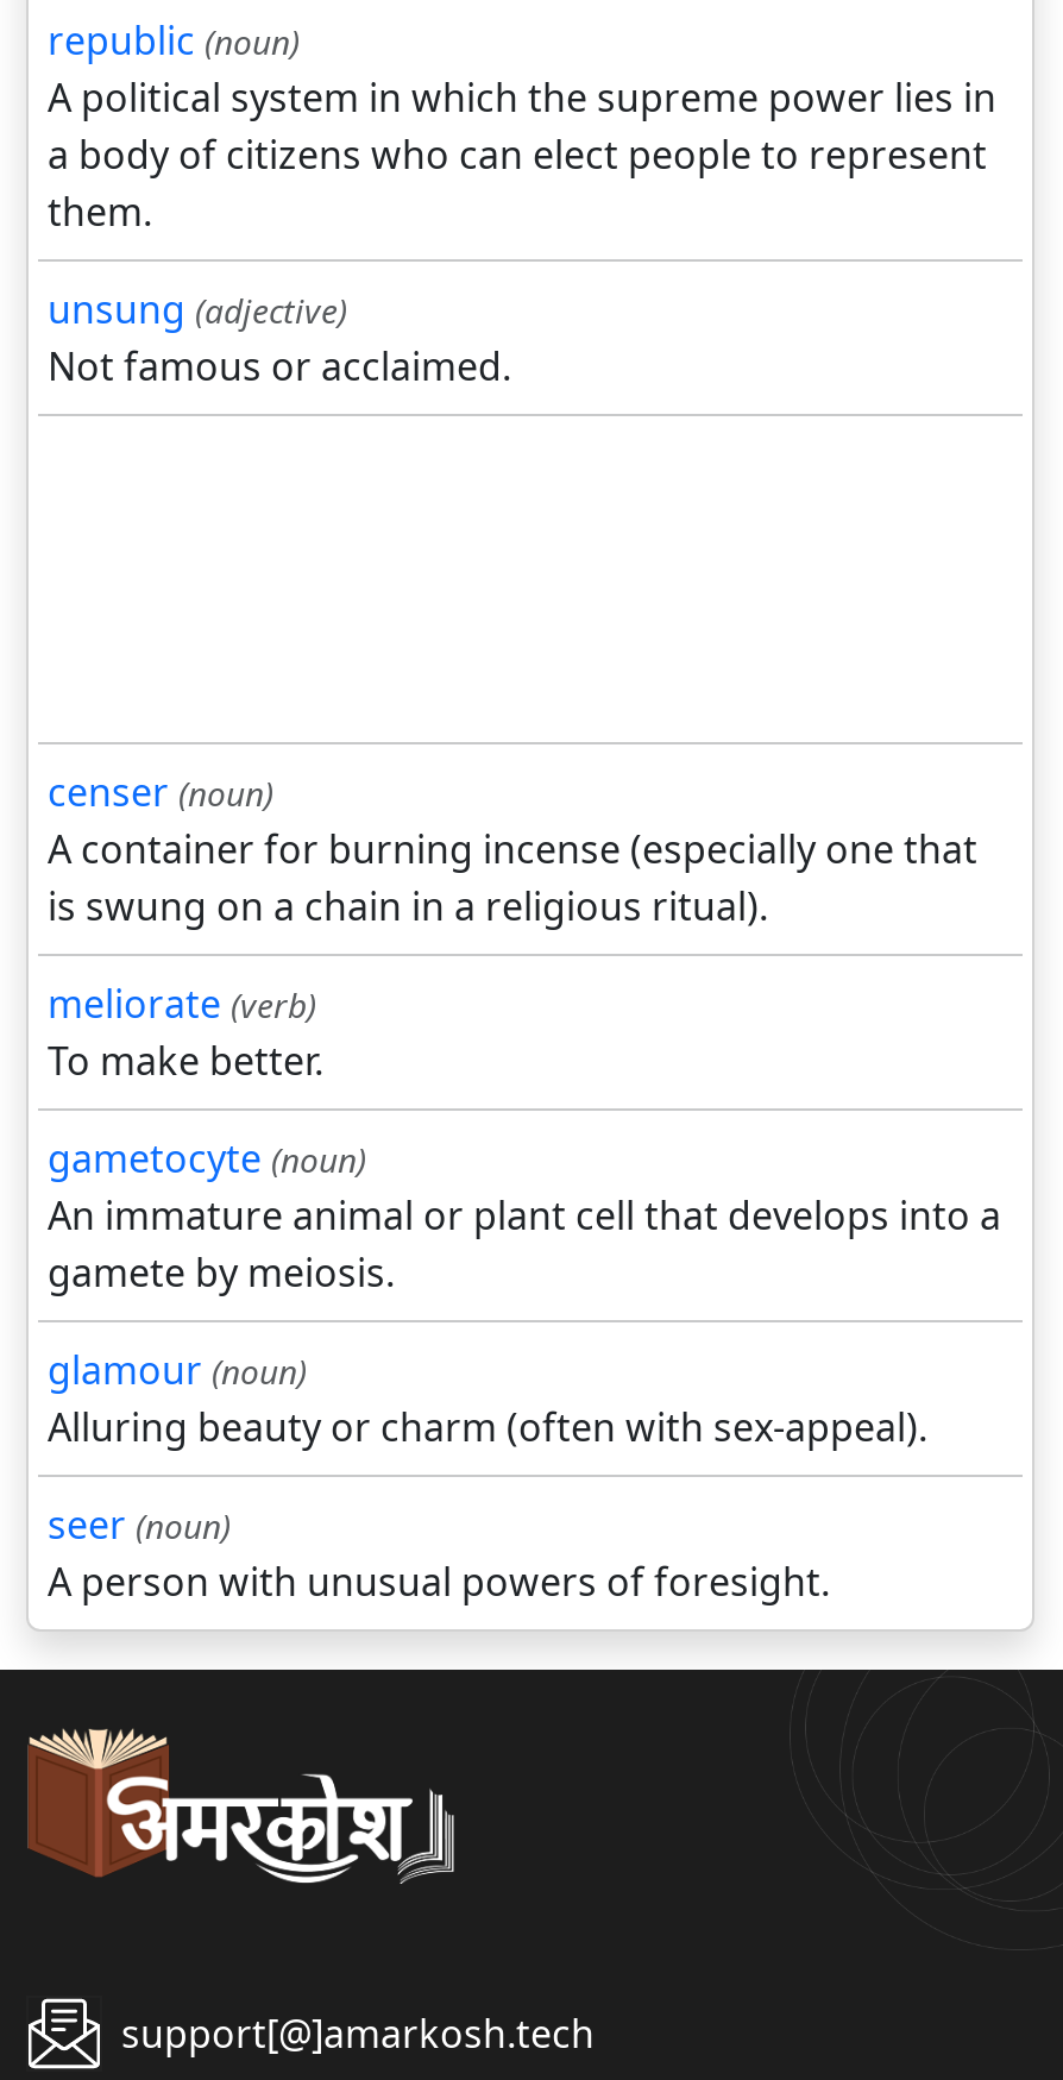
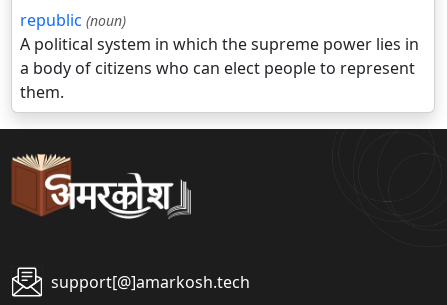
- unsung (adjective)
- Not famous or acclaimed.

- censer (noun)
- A container for burning incense (especially one that
- is swung on a chain in a religious ritual).
- meliorate (verb)
- To make better.
- gametocyte (noun)
- An immature animal or plant cell that develops into a
- gamete by meiosis.
- glamour (noun)
- Alluring beauty or charm (often with sex-appeal).
- seer (noun)
- A person with unusual powers of foresight.
